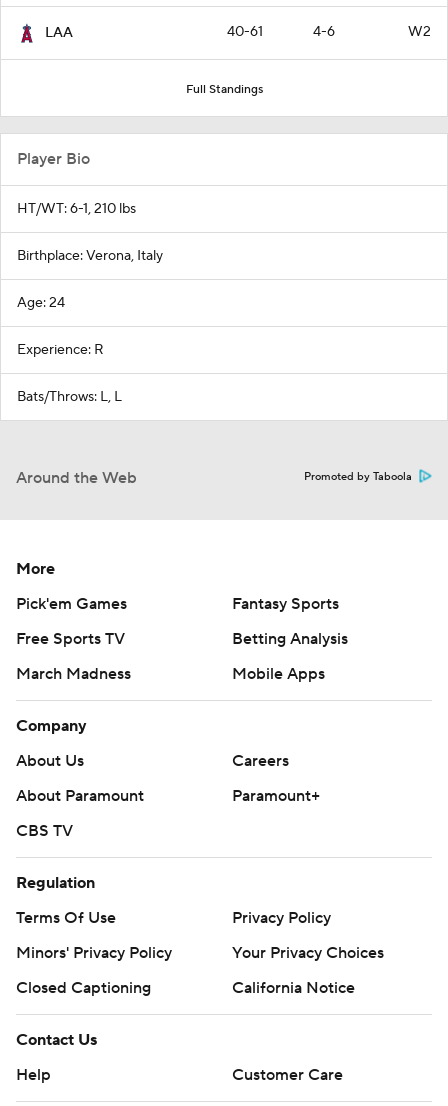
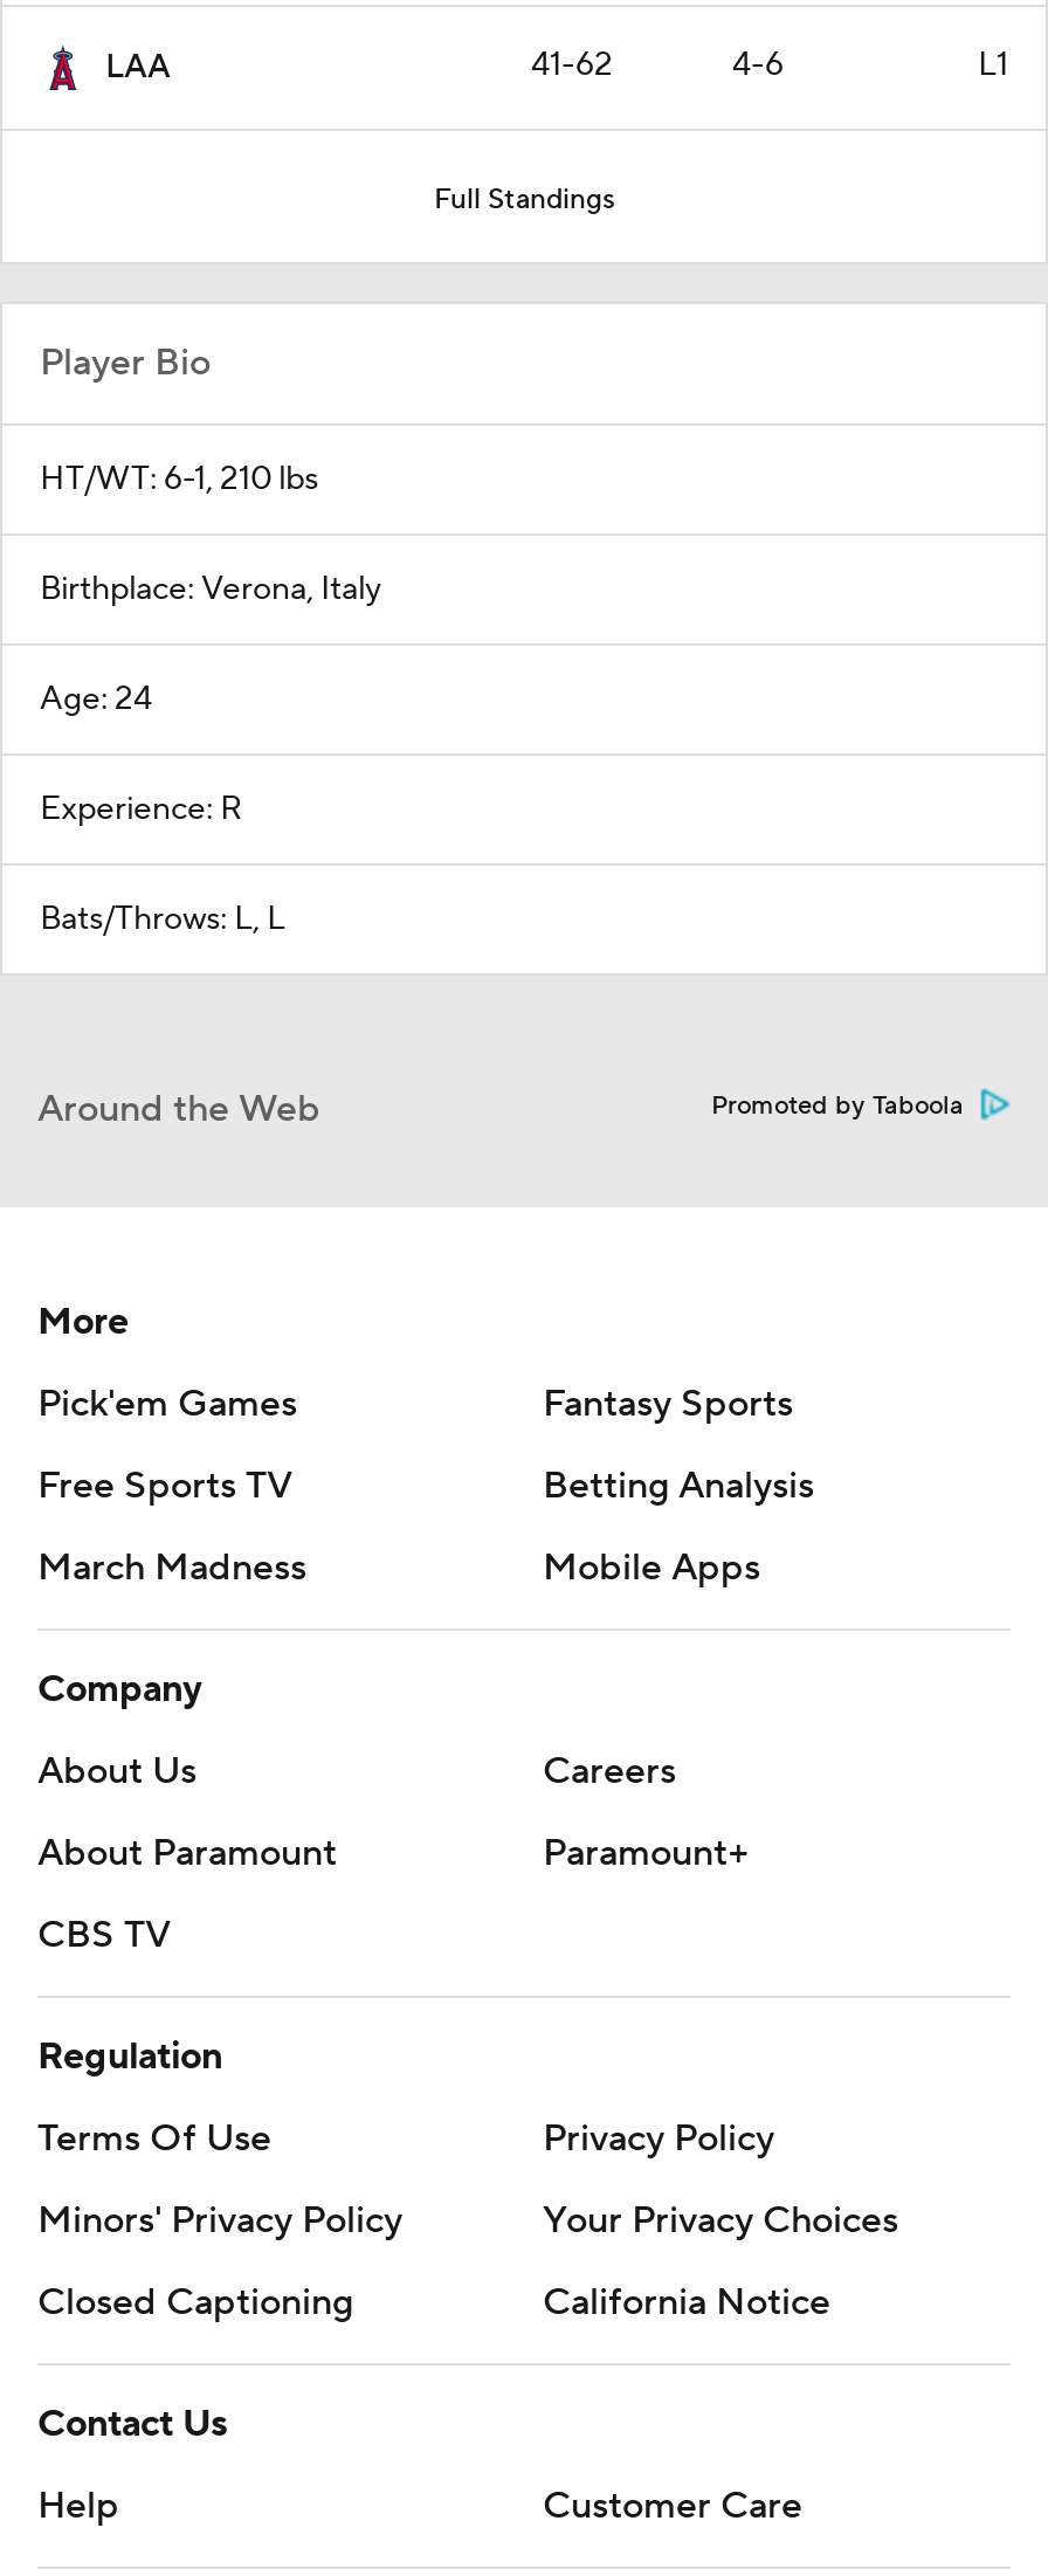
- 40-61
+ 41-62

- W2
+ L1
